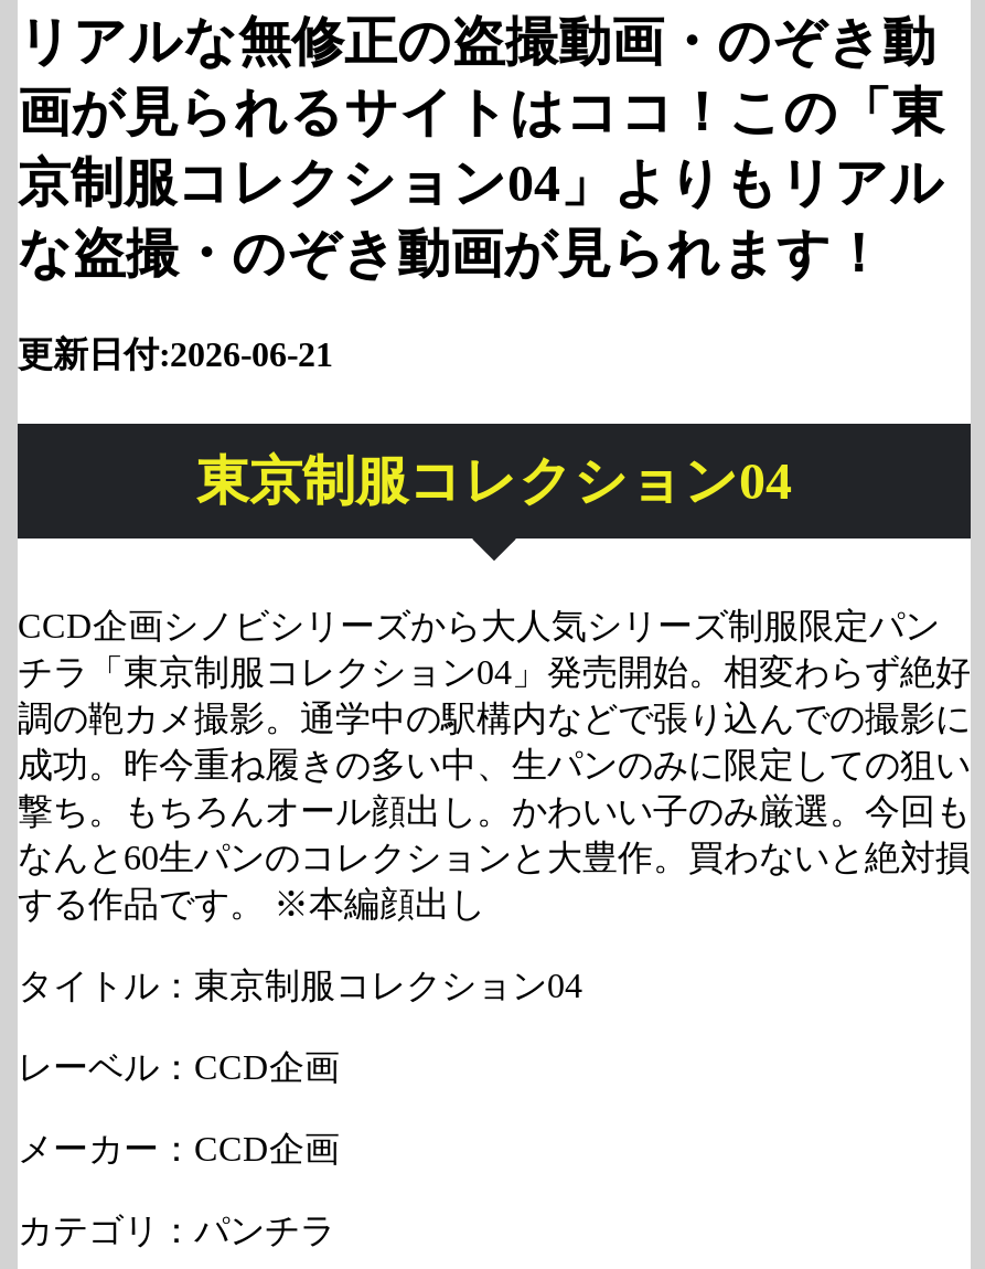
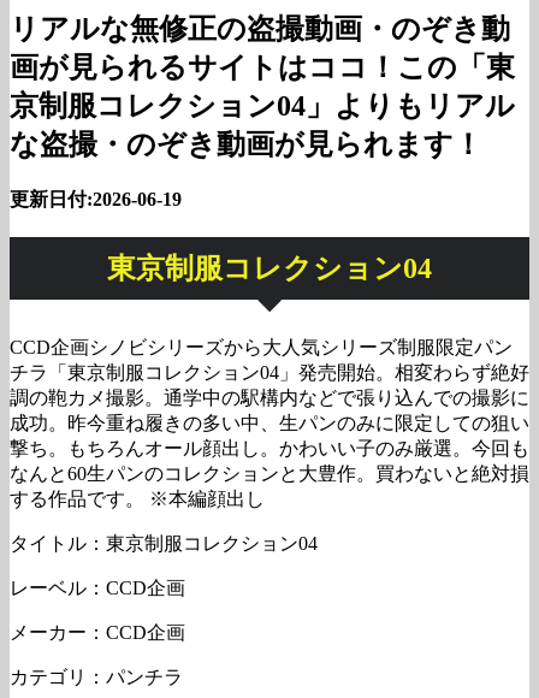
- 更新日付:2026-06-21
+ 更新日付:2026-06-19
